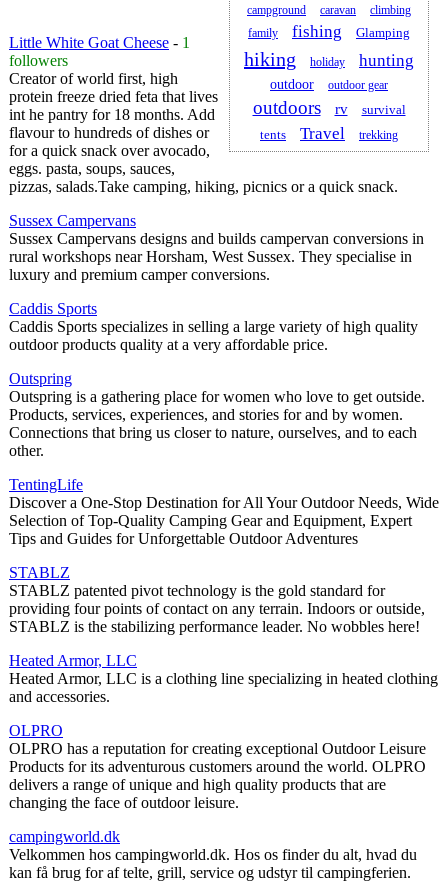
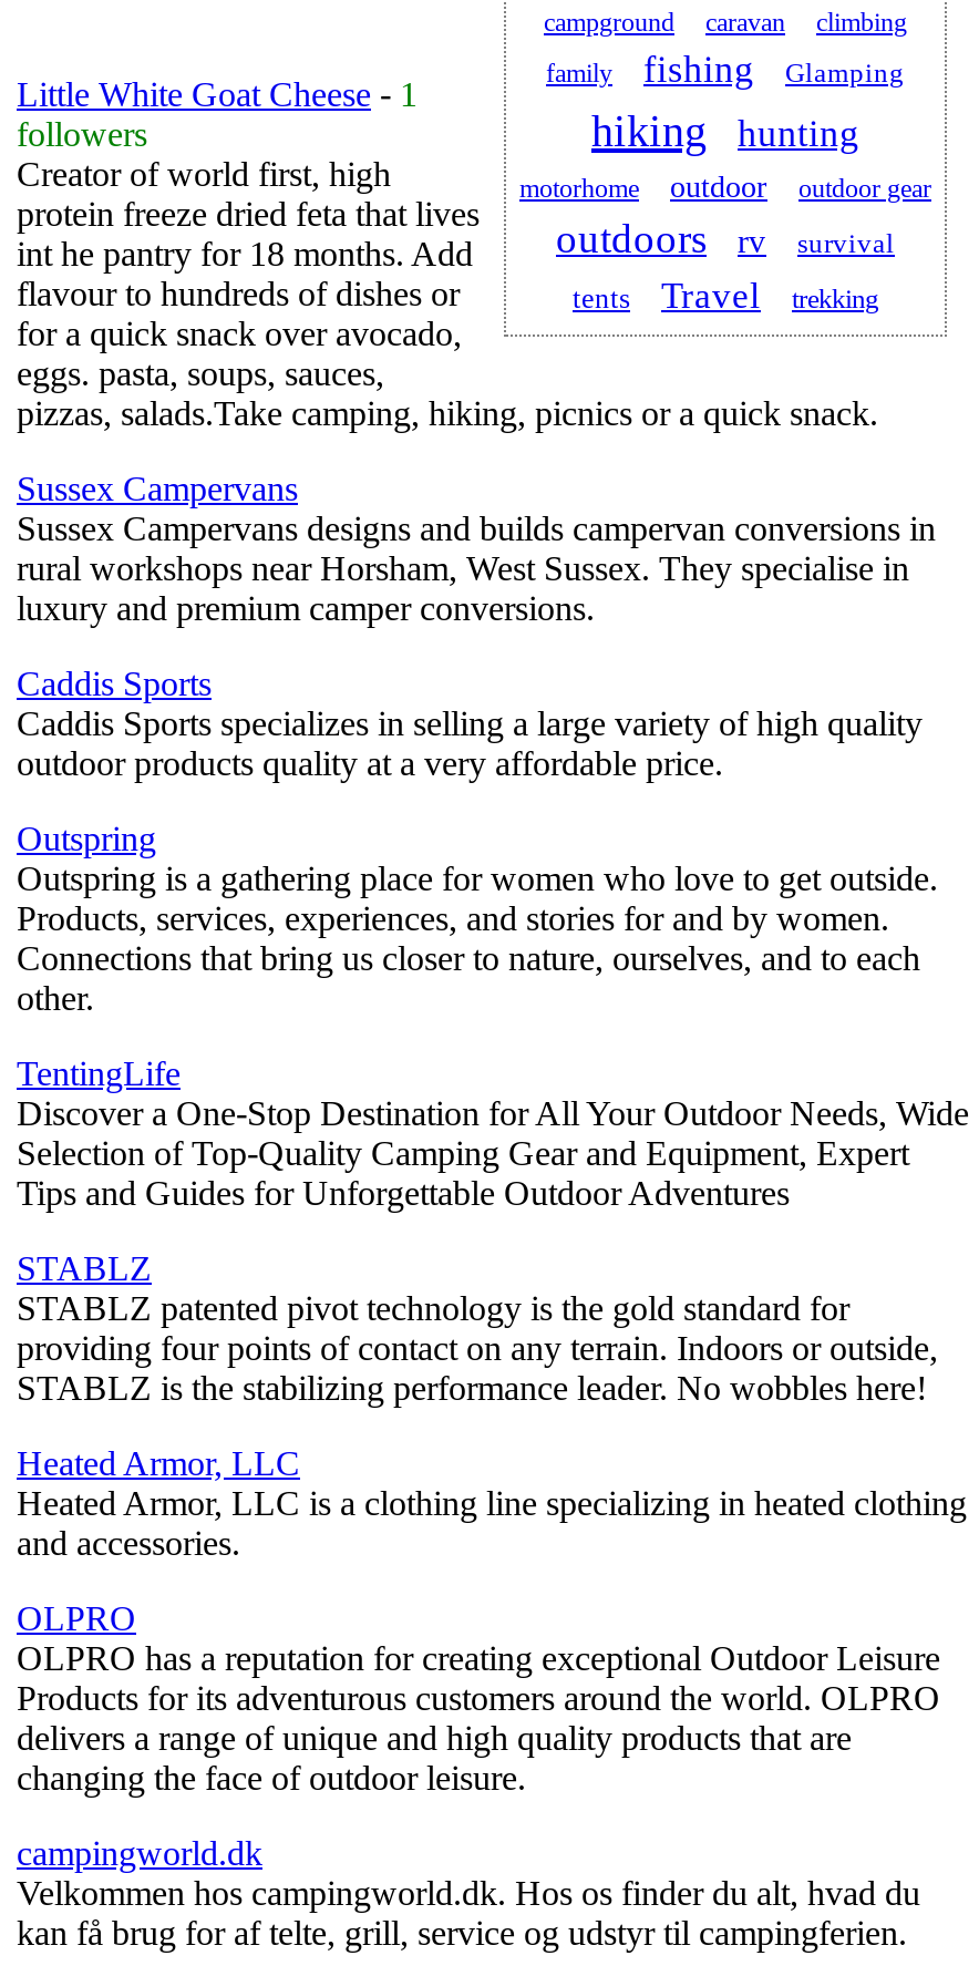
- holiday

+ motorhome
